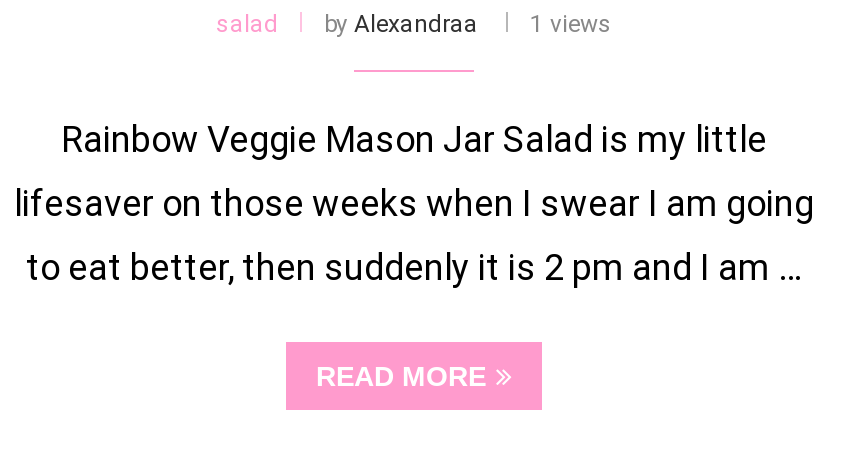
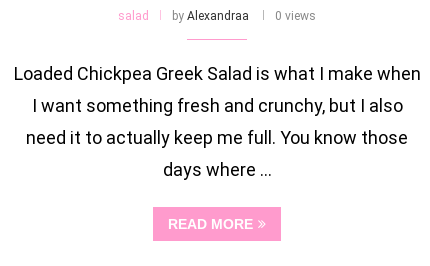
- 1 views
- Rainbow Veggie Mason Jar Salad is my little
- lifesaver on those weeks when I swear I am going
- to eat better, then suddenly it is 2 pm and I am …
+ 0 views
+ Loaded Chickpea Greek Salad is what I make when
+ I want something fresh and crunchy, but I also
+ need it to actually keep me full. You know those
+ days where …
